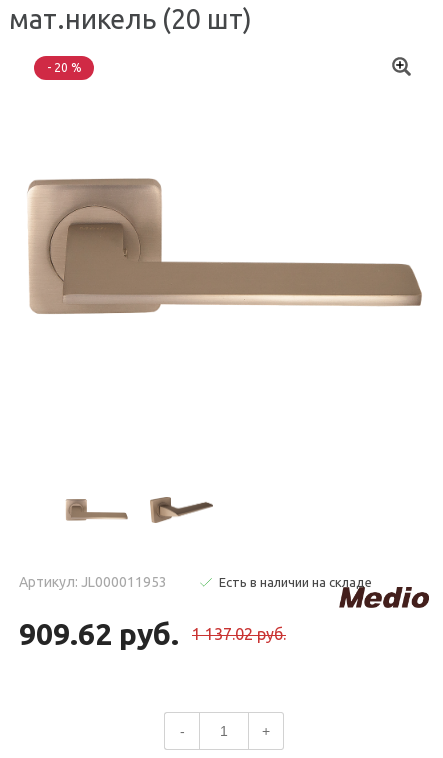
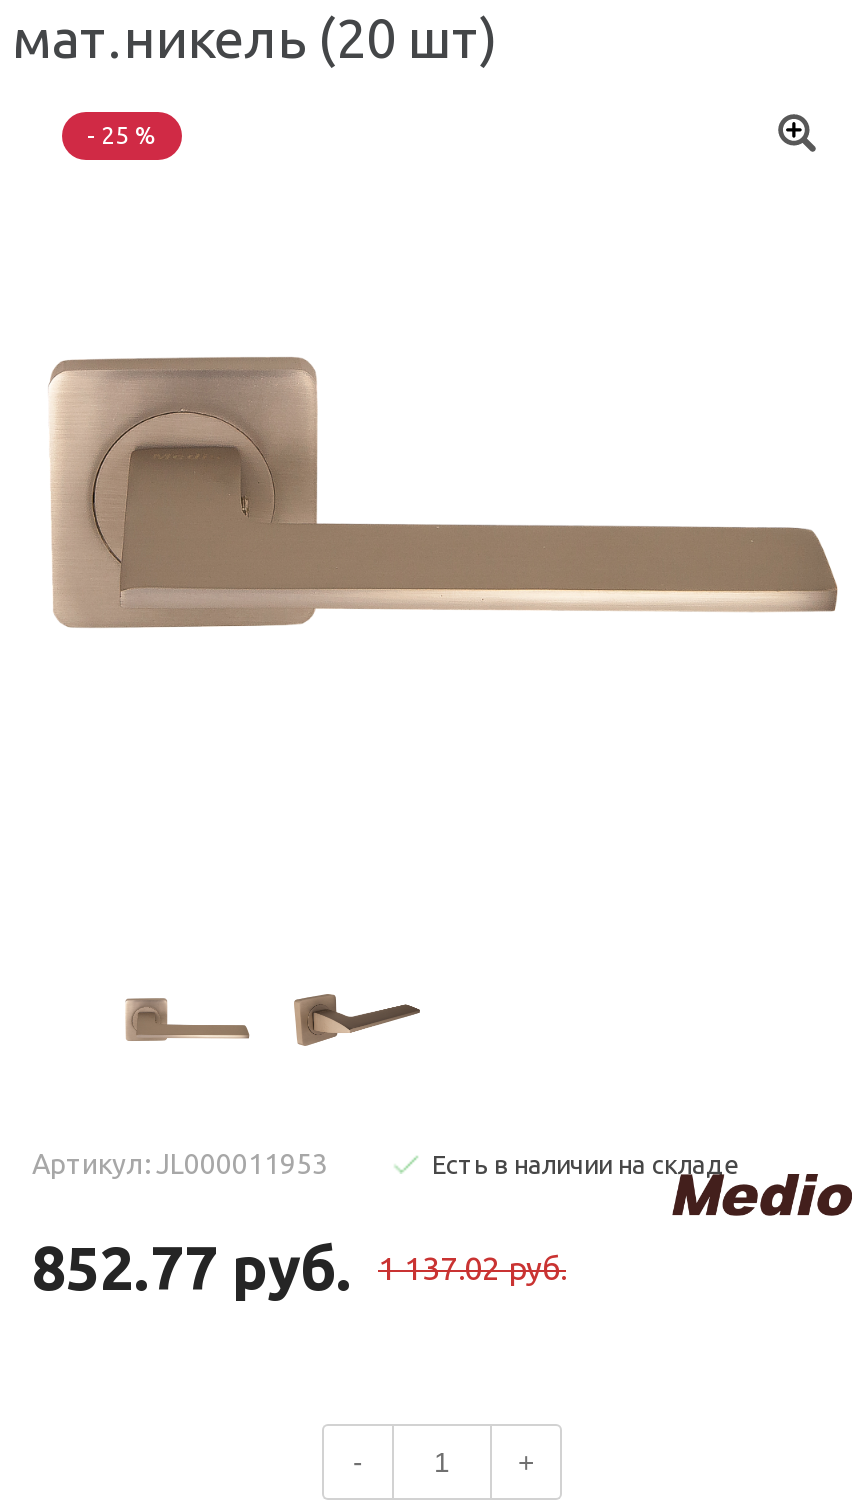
- - 20 %
+ - 25 %

- 909.62 руб.
+ 852.77 руб.
